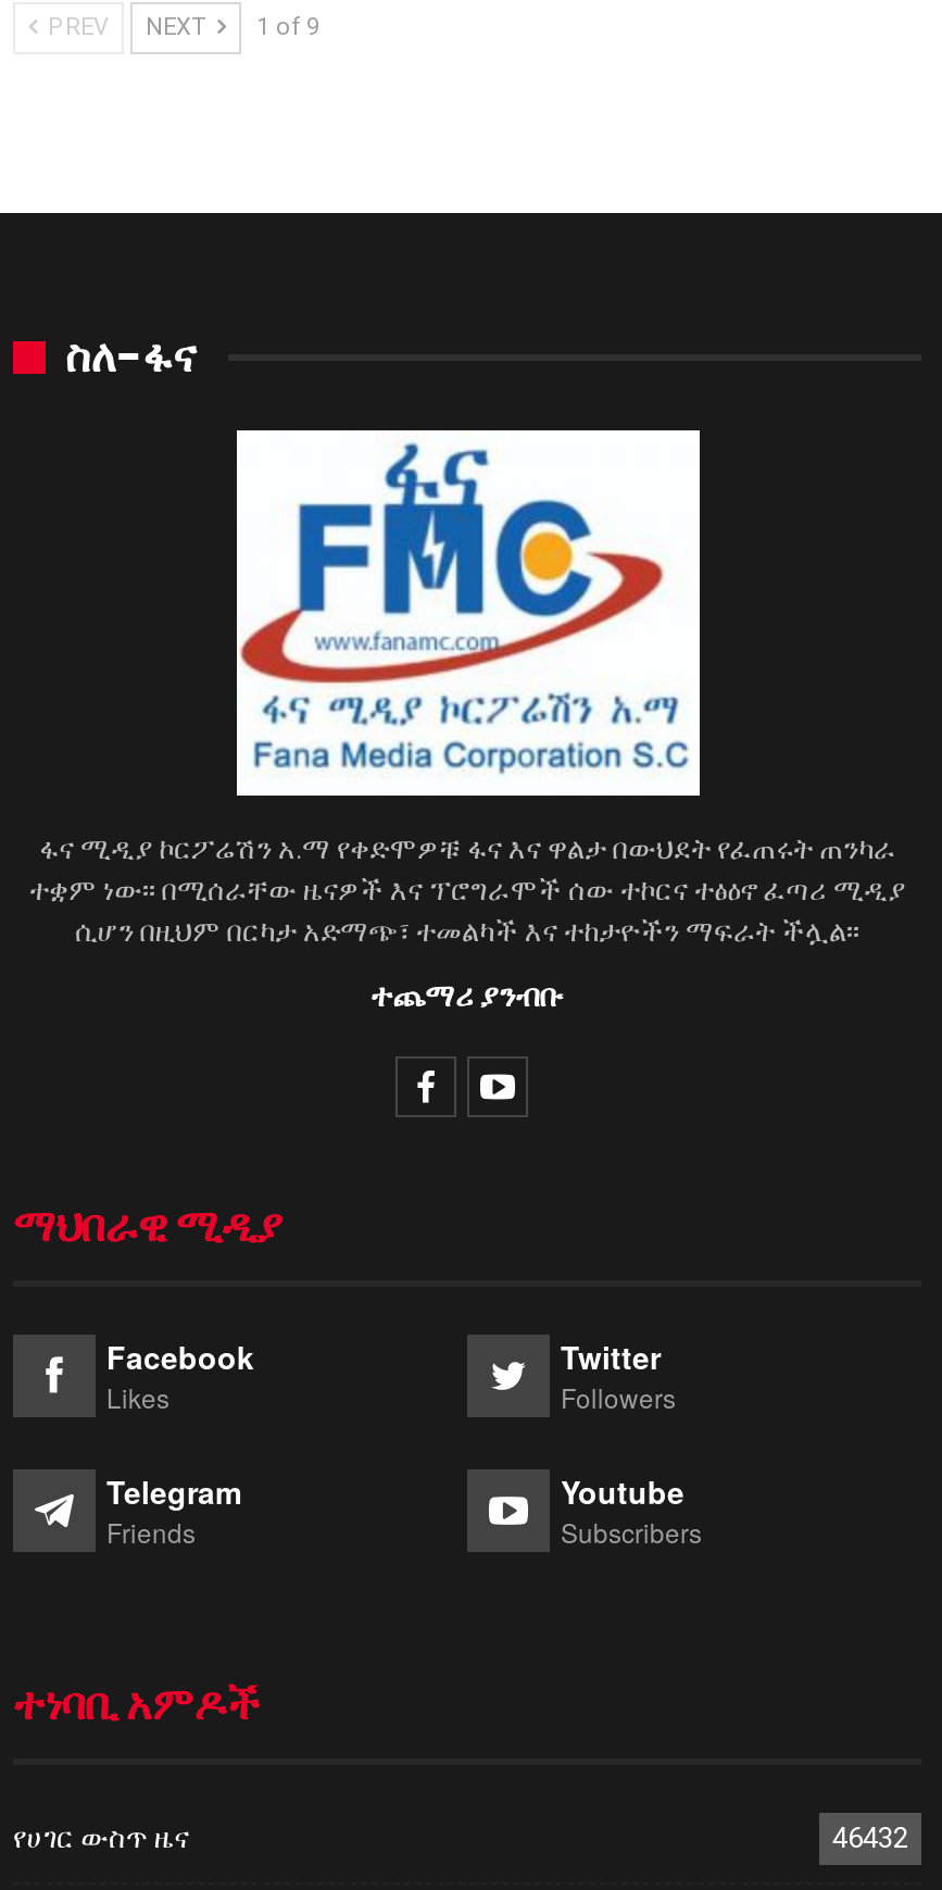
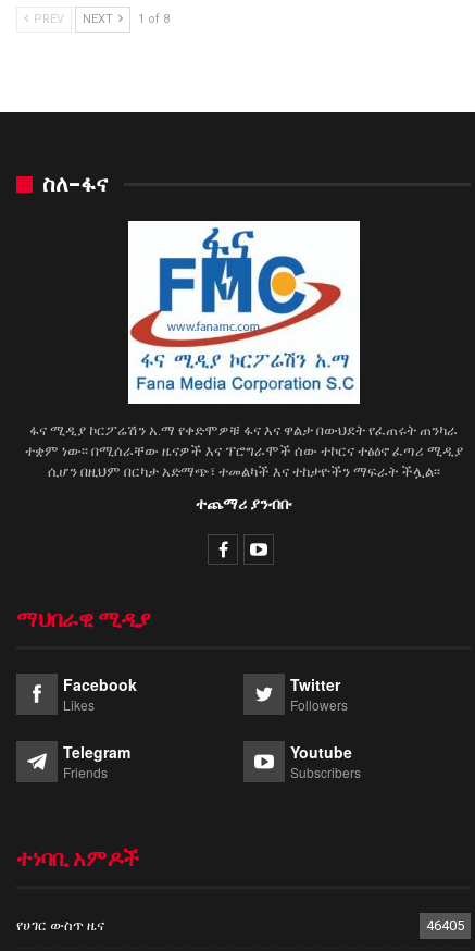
- PREV NEXT 1 of 9
+ PREV NEXT 1 of 8

- 46432
+ 46405
